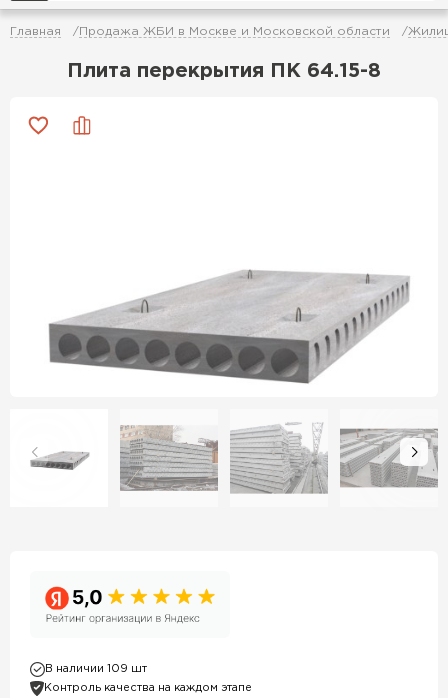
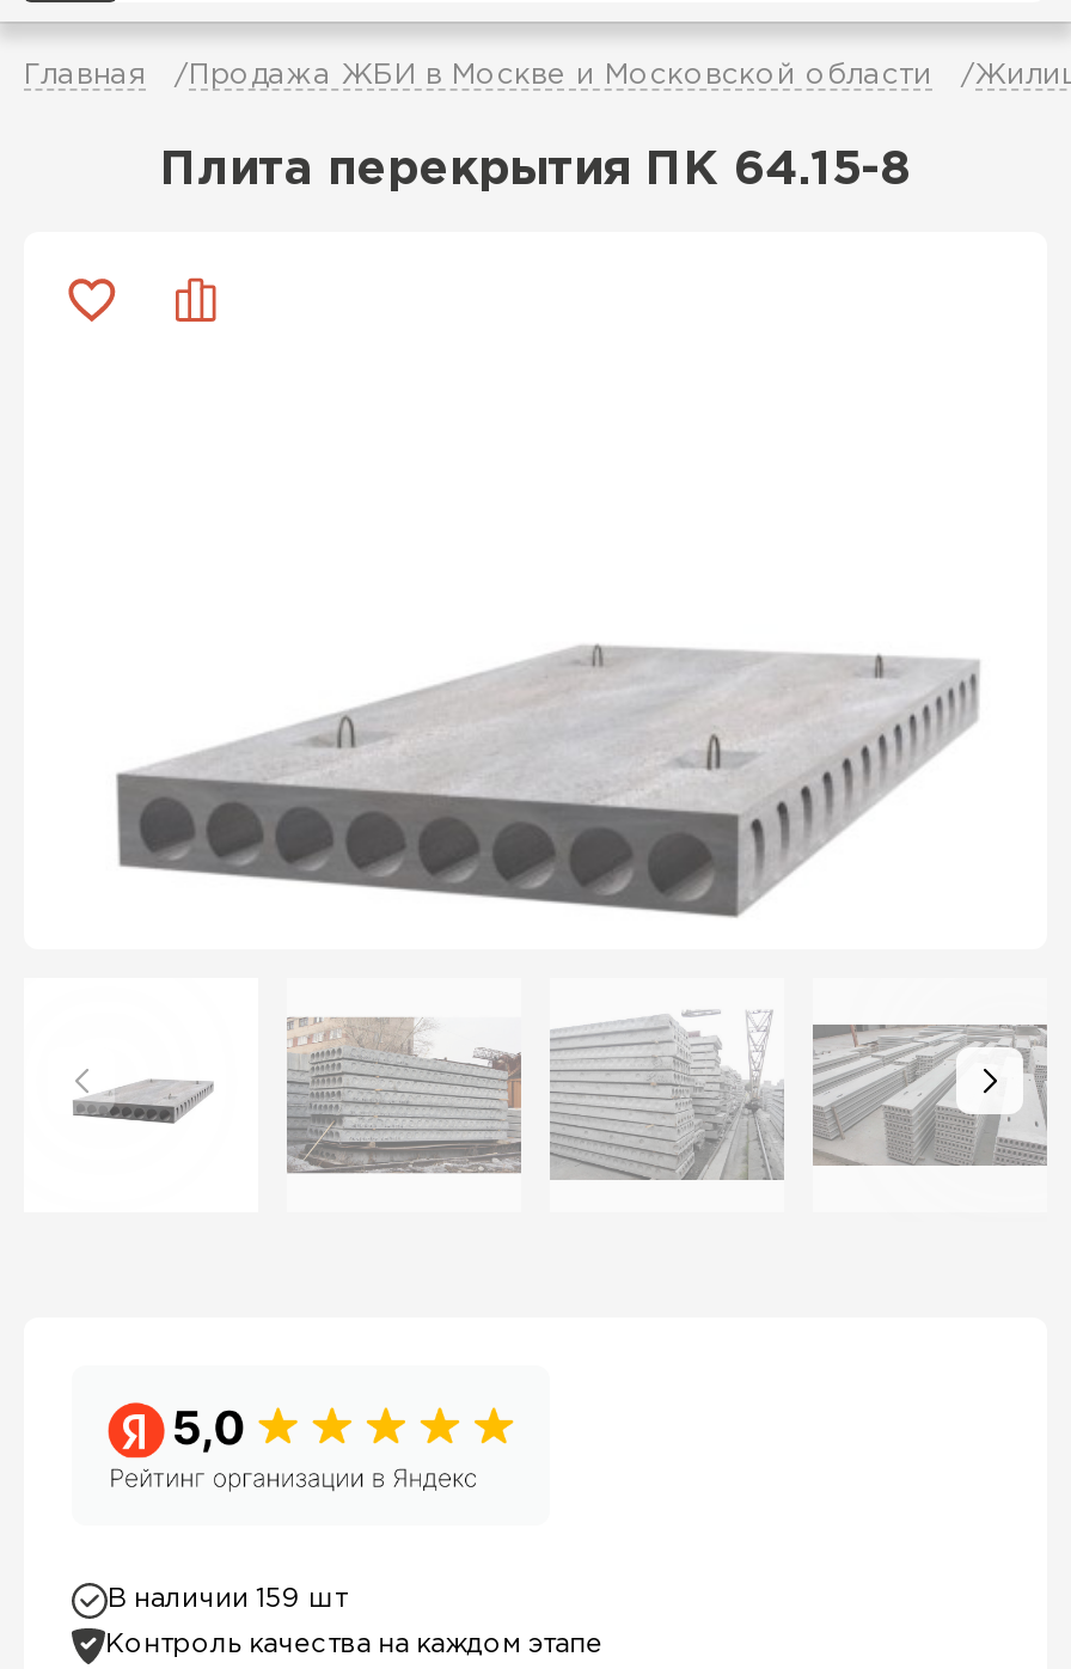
- В наличии 109 шт
+ В наличии 159 шт
